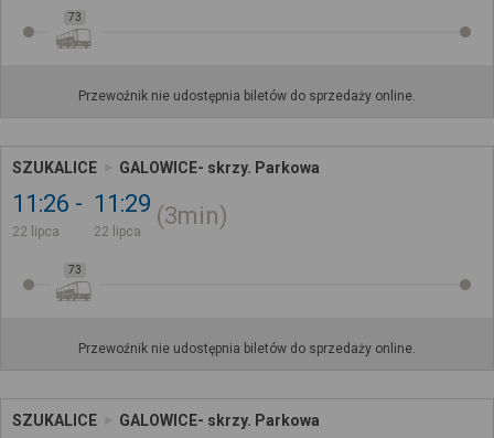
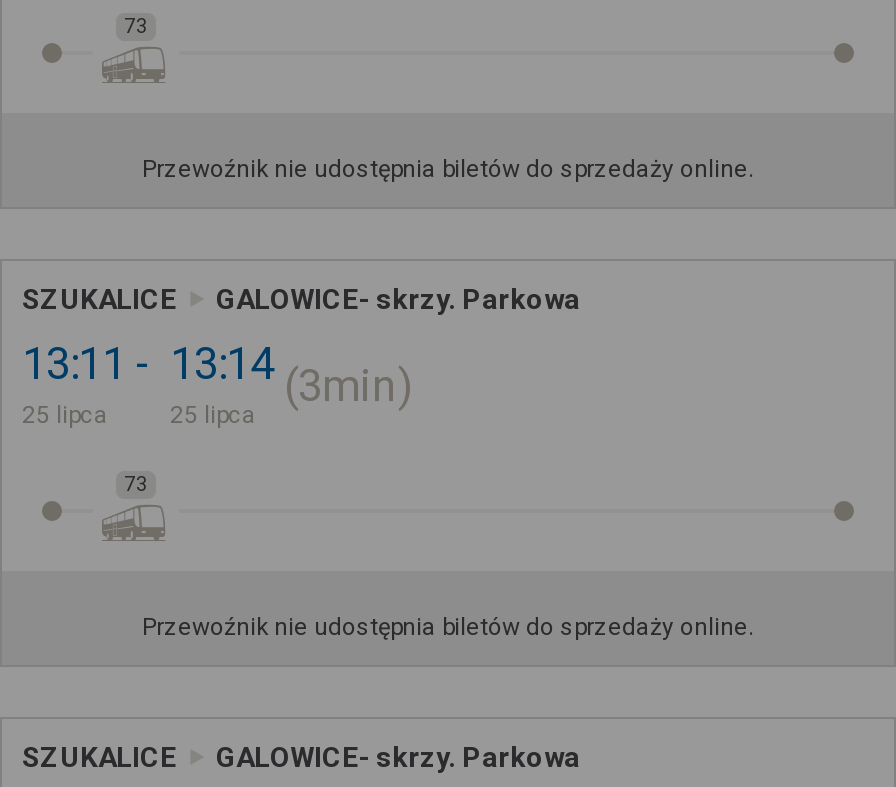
- 11:26
+ 13:11

- 11:29
+ 13:14

- 22 lipca
+ 25 lipca

- 22 lipca
+ 25 lipca
